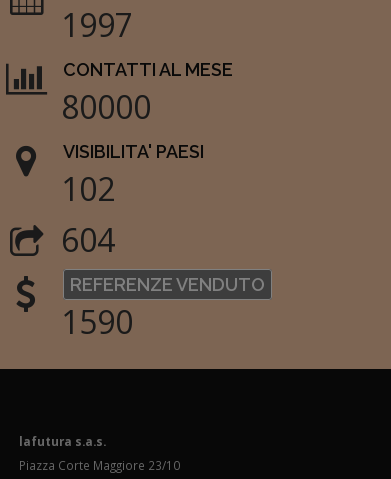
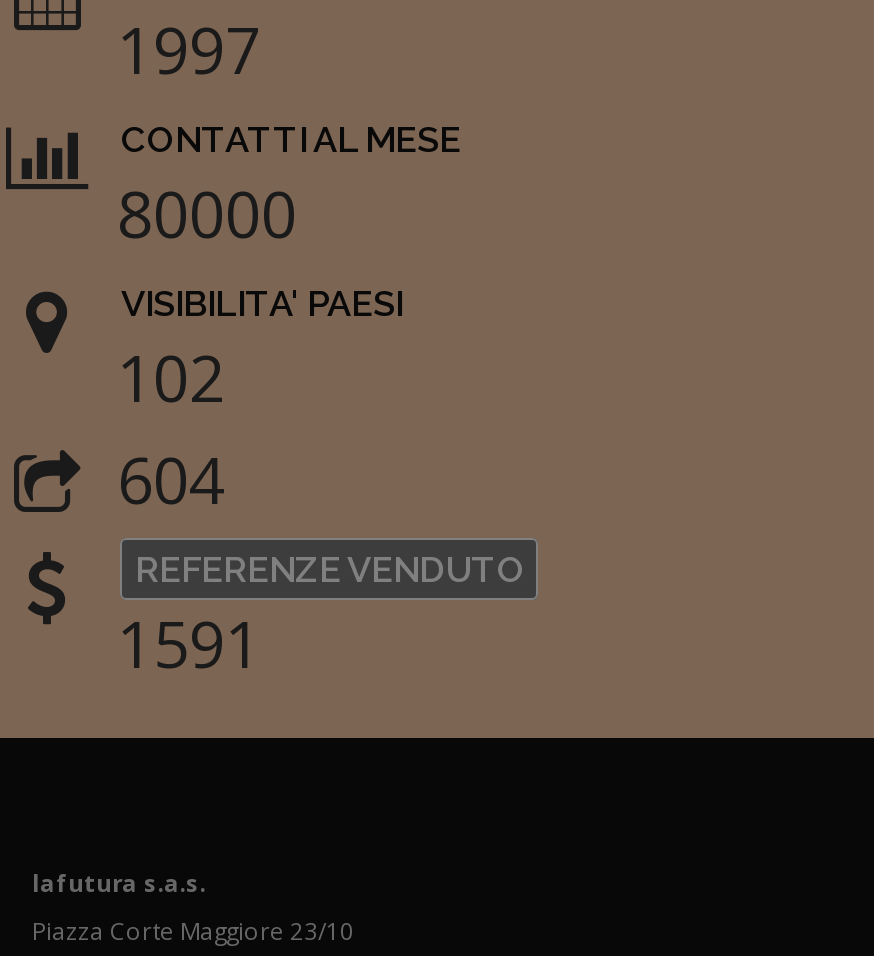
- 1590
+ 1591
